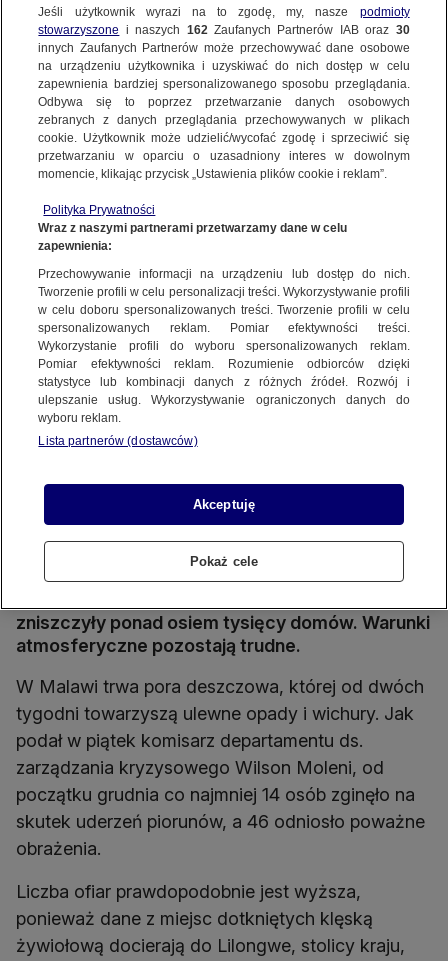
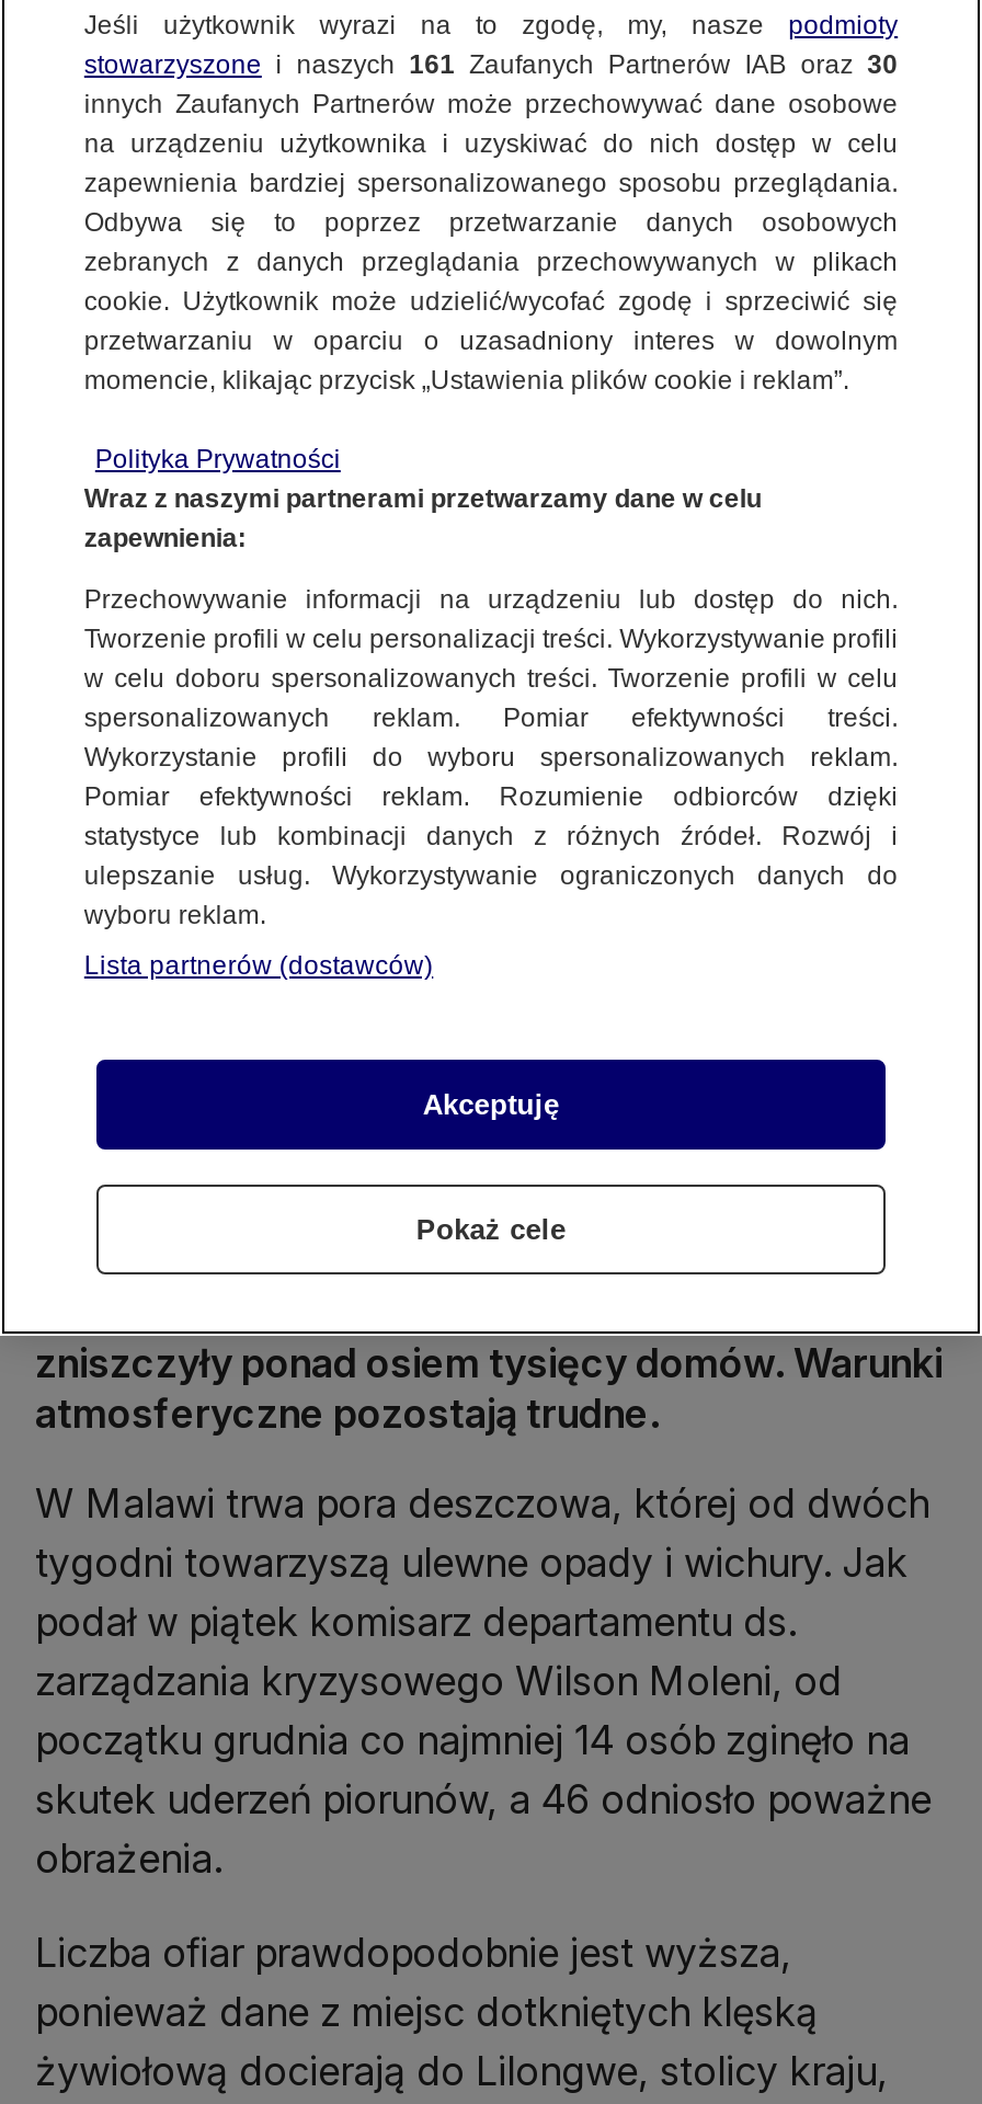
- stowarzyszone i naszych 162 Zaufanych Partnerów IAB oraz 30
+ stowarzyszone i naszych 161 Zaufanych Partnerów IAB oraz 30
